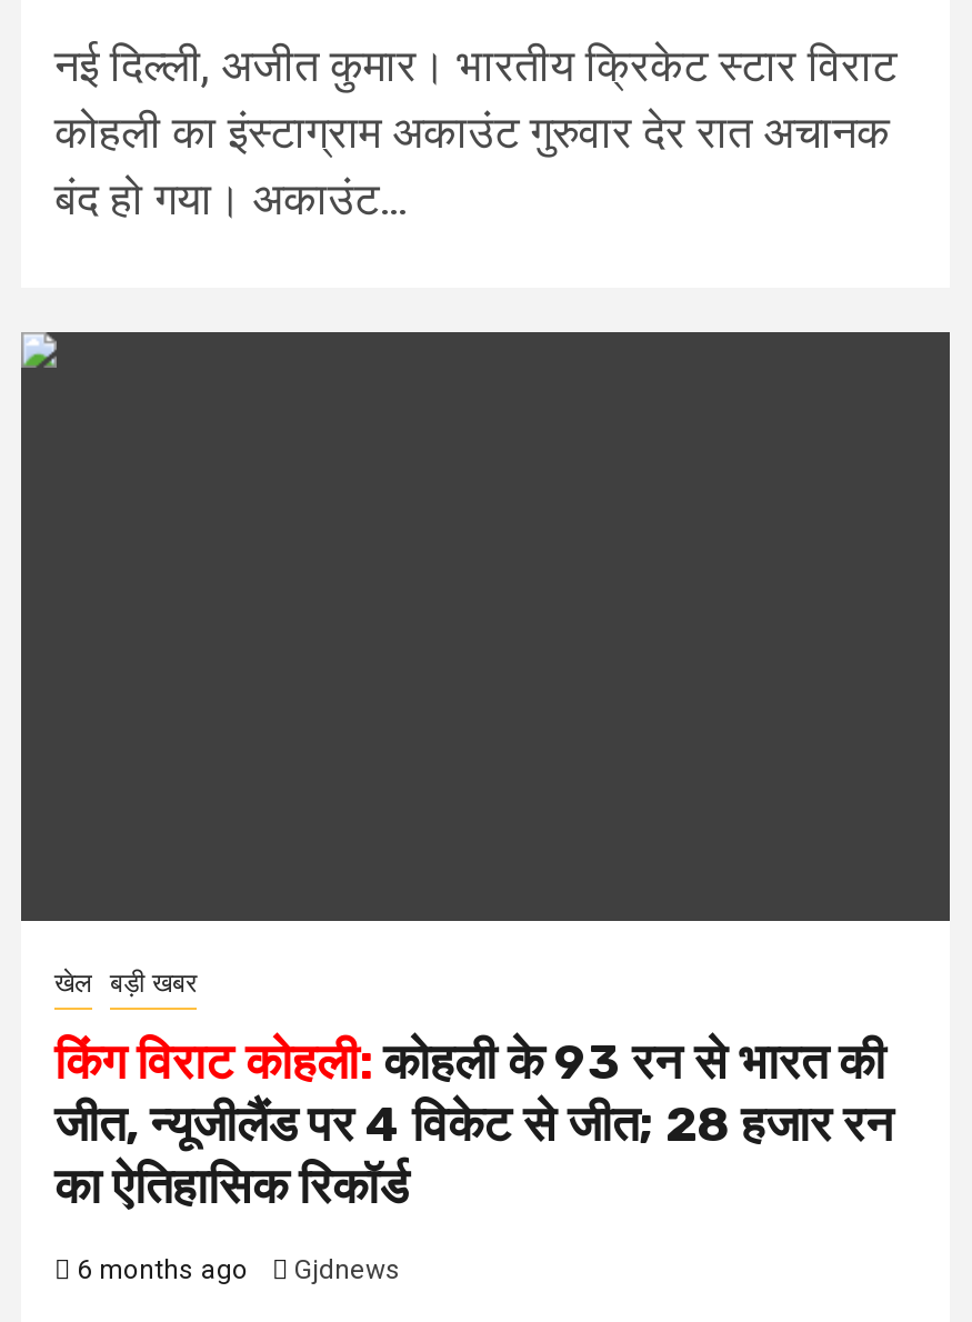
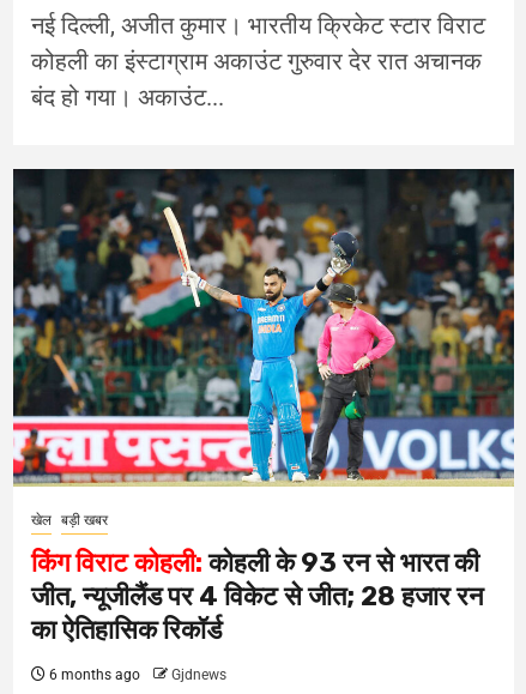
+ [image]
